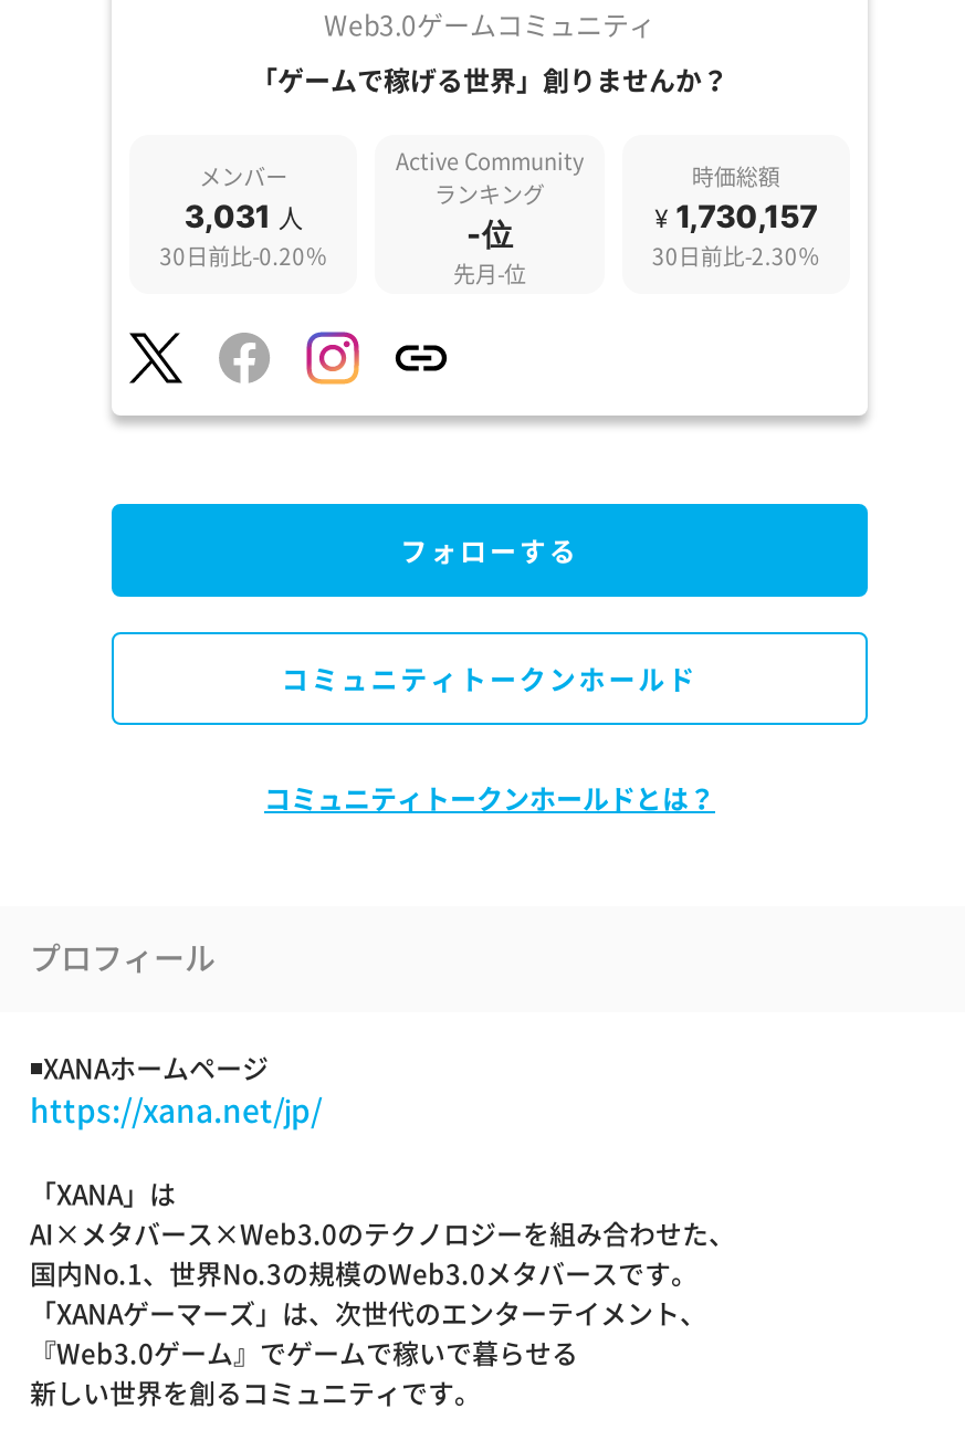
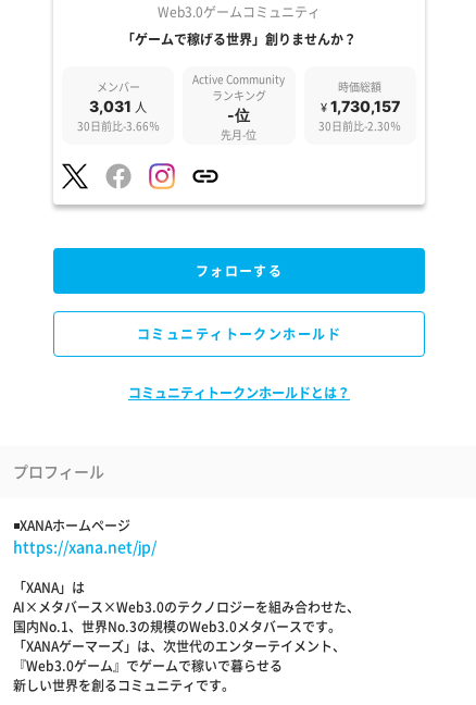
- 30日前比-0.20％
+ 30日前比-3.66％
